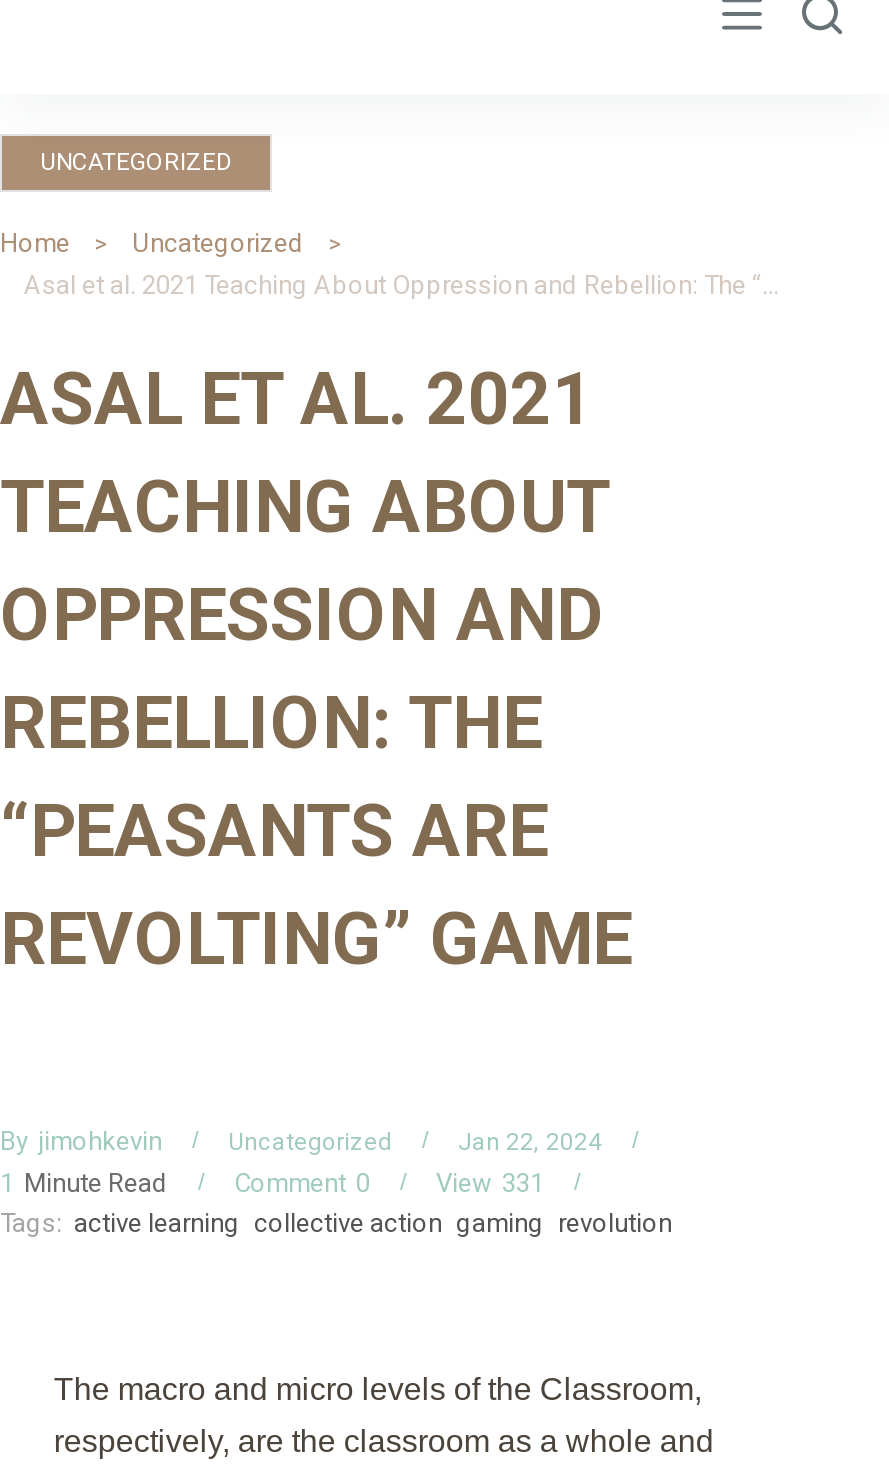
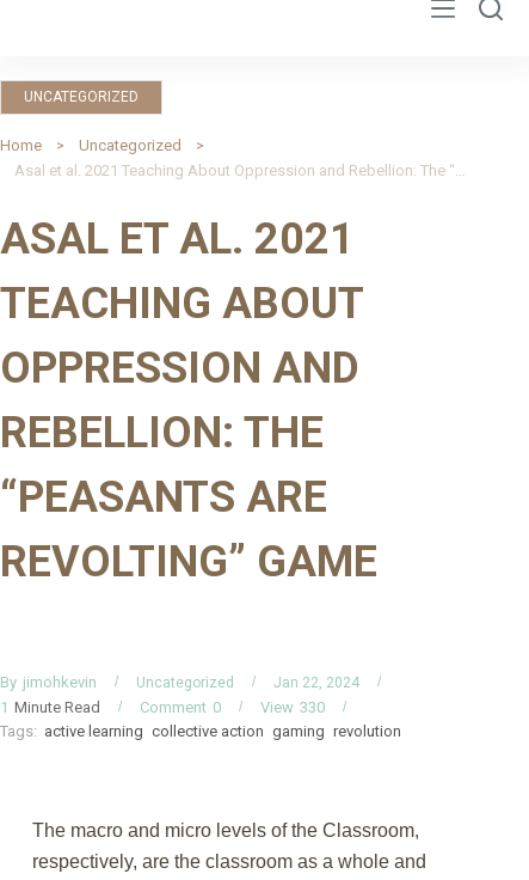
- View 331
+ View 330
